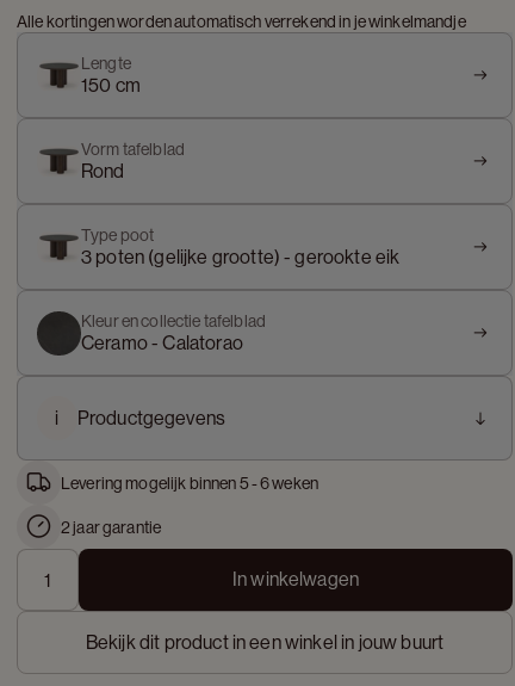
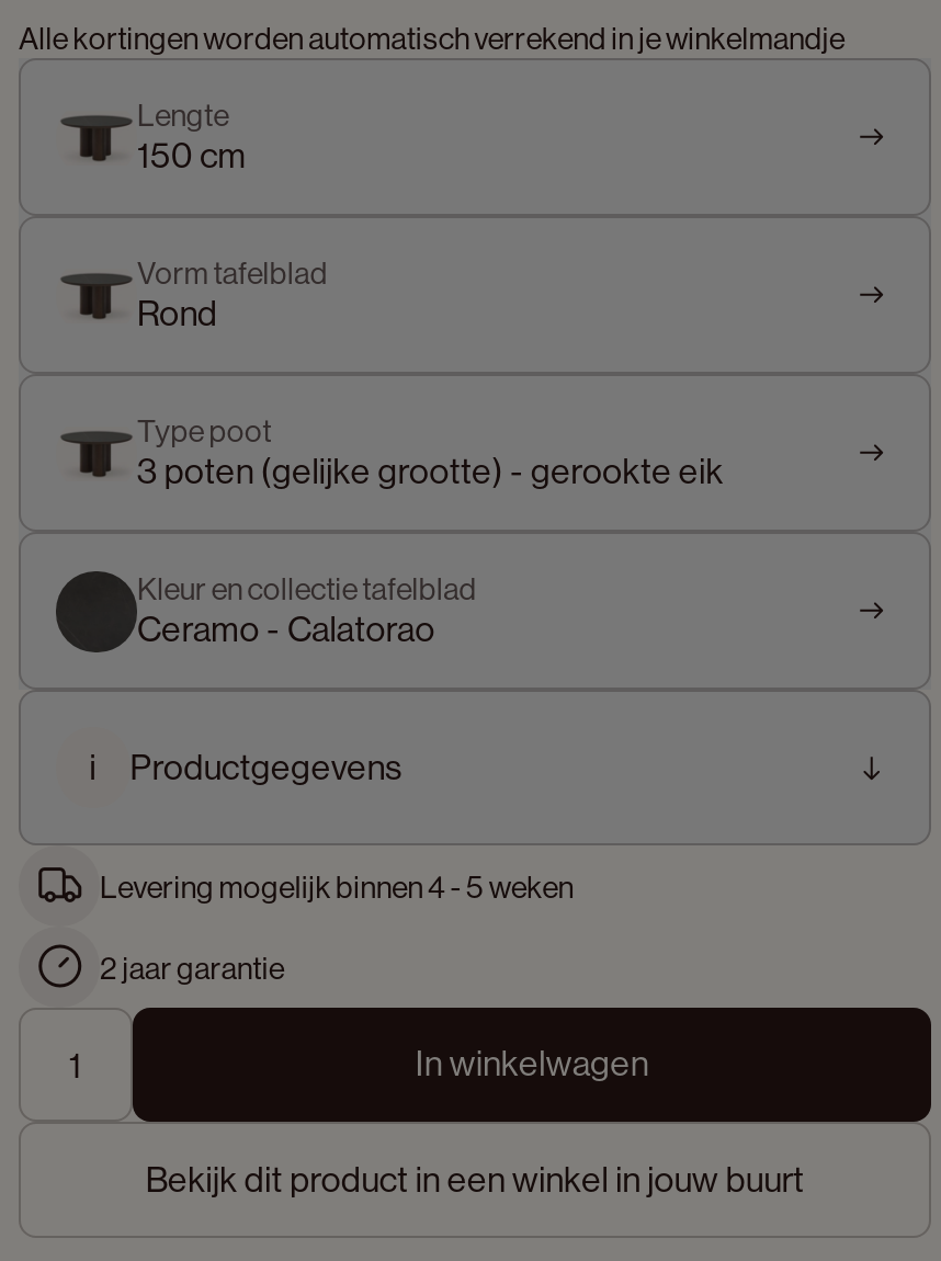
- Levering mogelijk binnen 5 - 6 weken
+ Levering mogelijk binnen 4 - 5 weken
